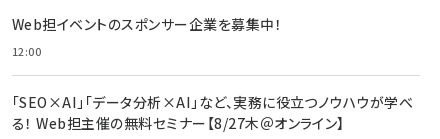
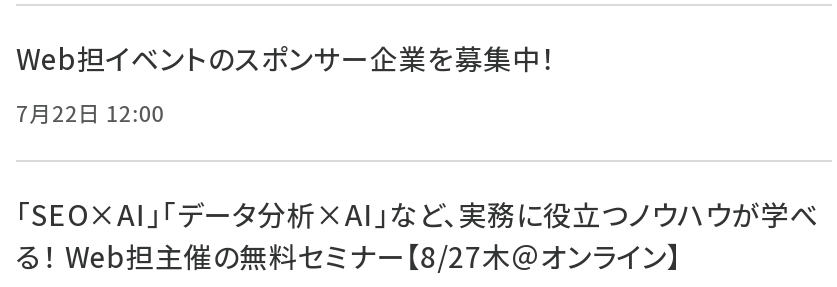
- 12:00
+ 7月22日 12:00
